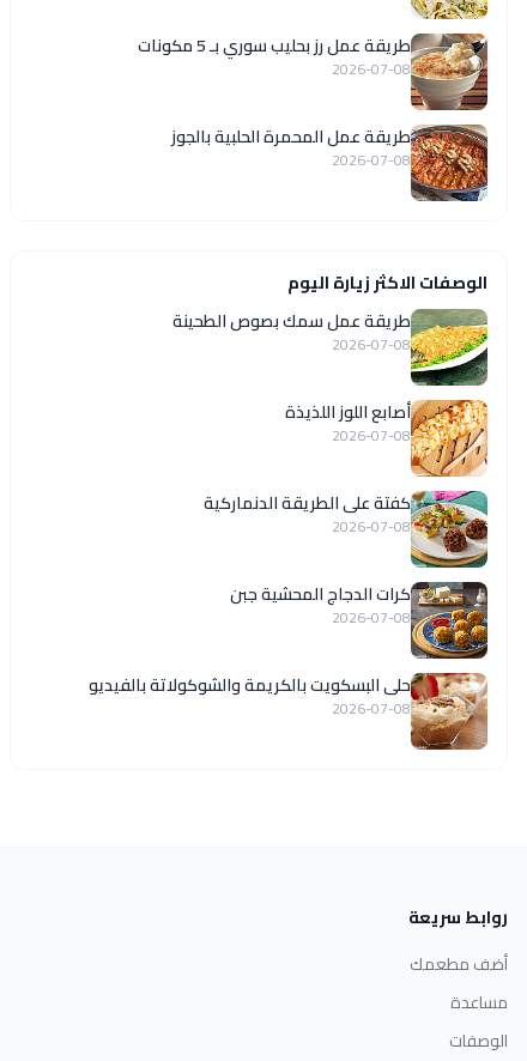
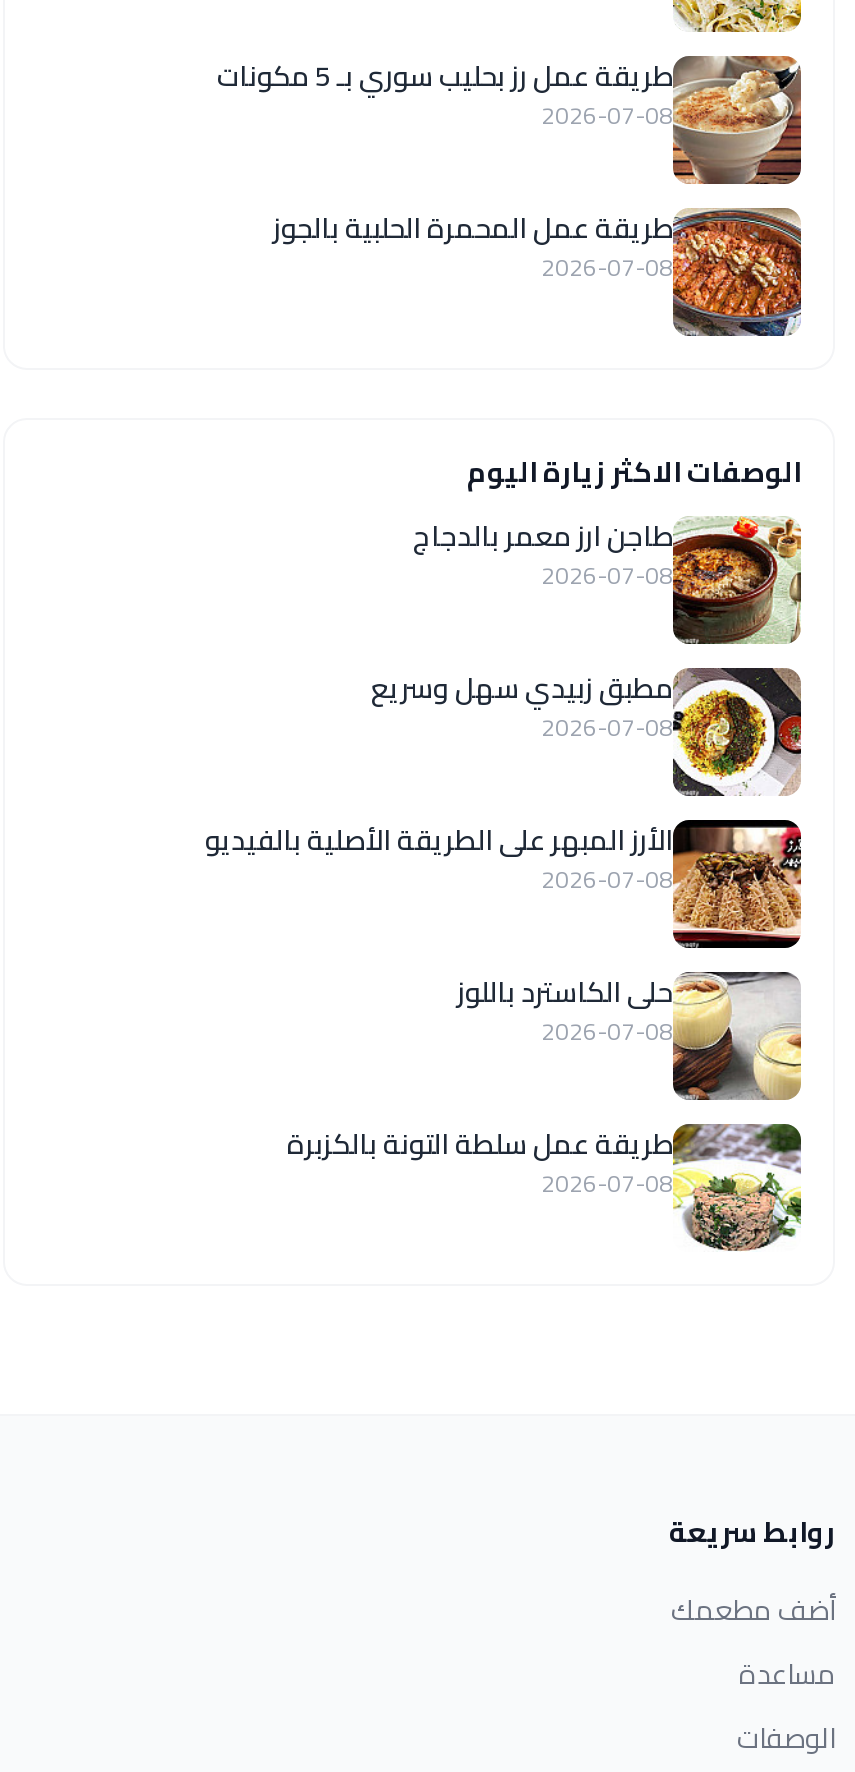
- [image]
- طريقة عمل سمك بصوص الطحينة
+ [image]
+ طاجن ارز معمر بالدجاج

- [image]
- أصابع اللوز اللذيذة
+ [image]
+ مطبق زبيدي سهل وسريع

- [image]
- كفتة على الطريقة الدنماركية
+ [image]
+ الأرز المبهر على الطريقة الأصلية بالفيديو

- [image]
- كرات الدجاج المحشية جبن
+ [image]
+ حلى الكاسترد باللوز

- [image]
- حلى البسكويت بالكريمة والشوكولاتة بالفيديو
+ [image]
+ طريقة عمل سلطة التونة بالكزبرة
